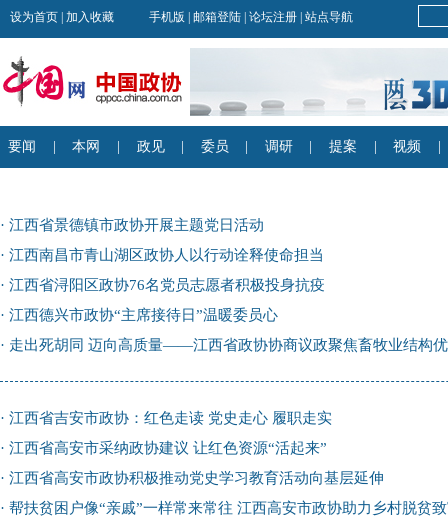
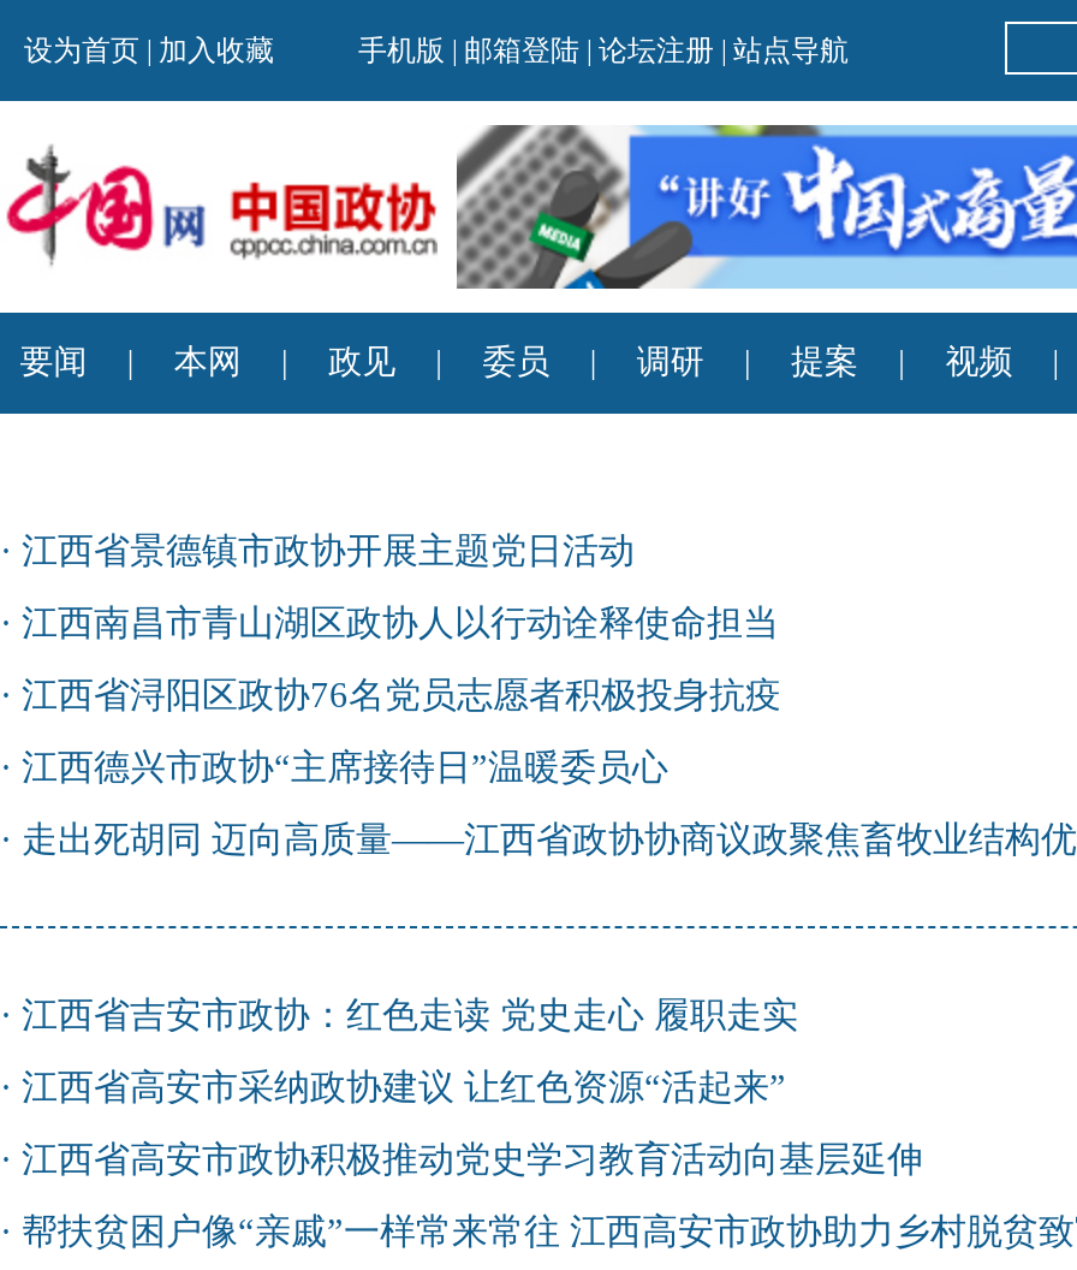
- [image]
+ [image]
